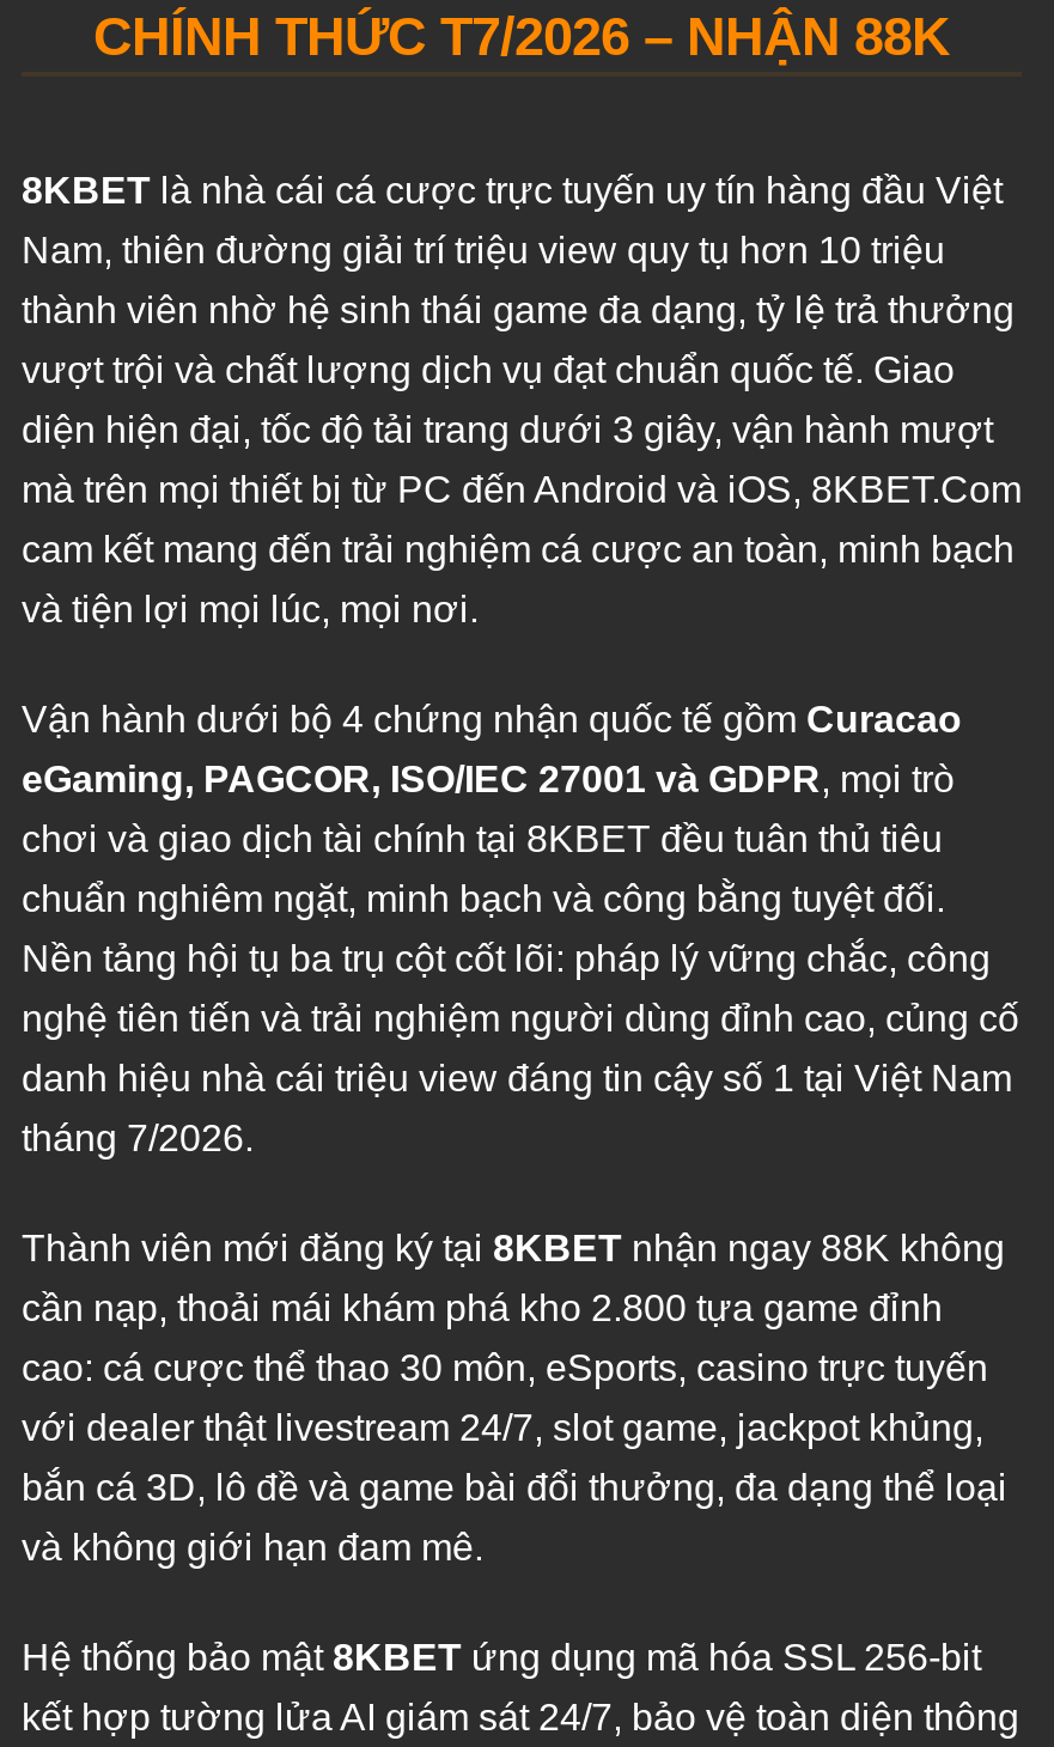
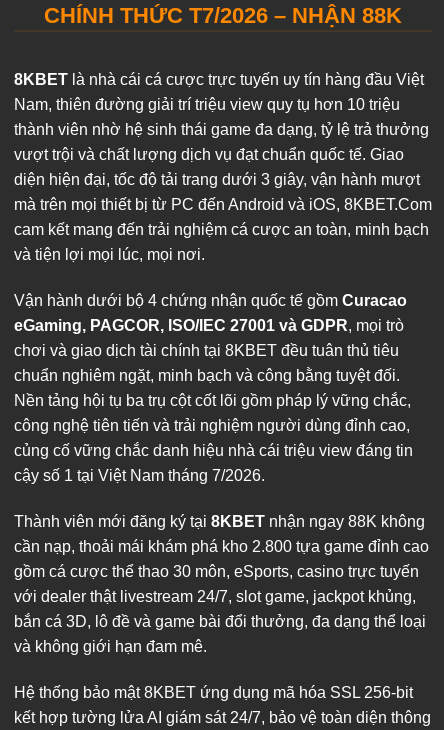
- Nền tảng hội tụ ba trụ cột cốt lõi: pháp lý vững chắc, công
+ Nền tảng hội tụ ba trụ cột cốt lõi gồm pháp lý vững chắc,

- nghệ tiên tiến và trải nghiệm người dùng đỉnh cao, củng cố
+ công nghệ tiên tiến và trải nghiệm người dùng đỉnh cao,

- danh hiệu nhà cái triệu view đáng tin cậy số 1 tại Việt Nam
+ củng cố vững chắc danh hiệu nhà cái triệu view đáng tin

- tháng 7/2026.
+ cậy số 1 tại Việt Nam tháng 7/2026.

- cần nạp, thoải mái khám phá kho 2.800 tựa game đỉnh
+ cần nạp, thoải mái khám phá kho 2.800 tựa game đỉnh cao

- cao: cá cược thể thao 30 môn, eSports, casino trực tuyến
+ gồm cá cược thể thao 30 môn, eSports, casino trực tuyến
